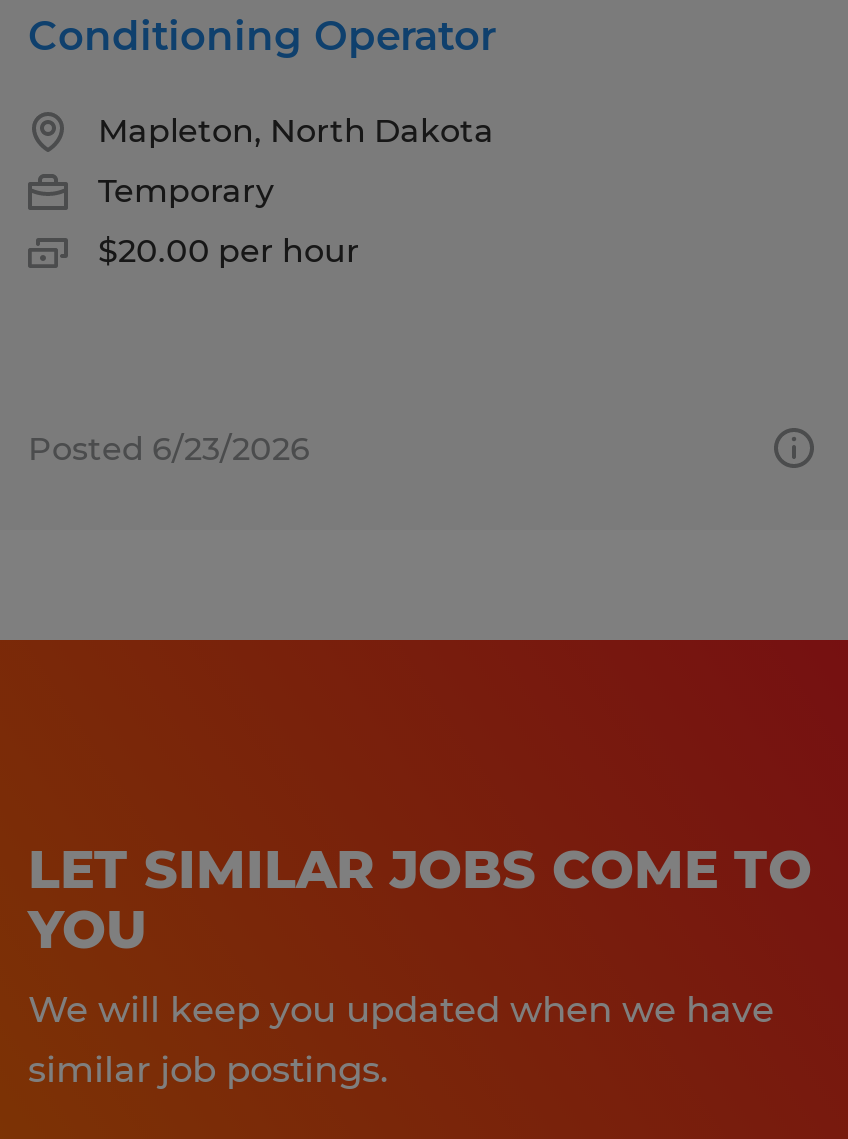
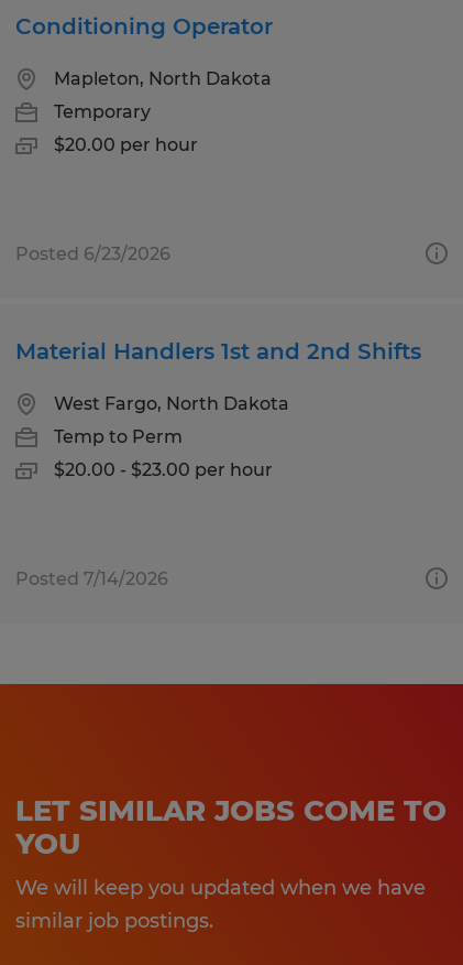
+ Material Handlers 1st and 2nd Shifts
+ West Fargo, North Dakota
+ Temp to Perm
+ $20.00 - $23.00 per hour

+ Posted 7/14/2026
